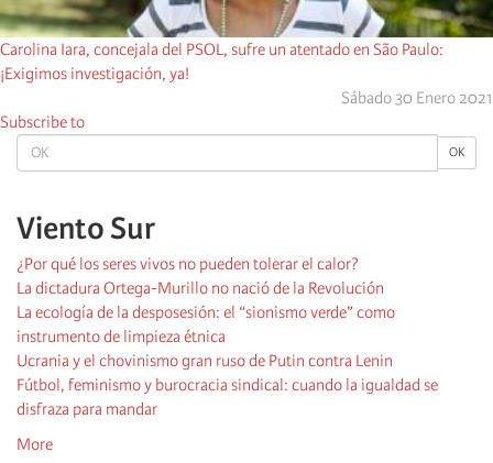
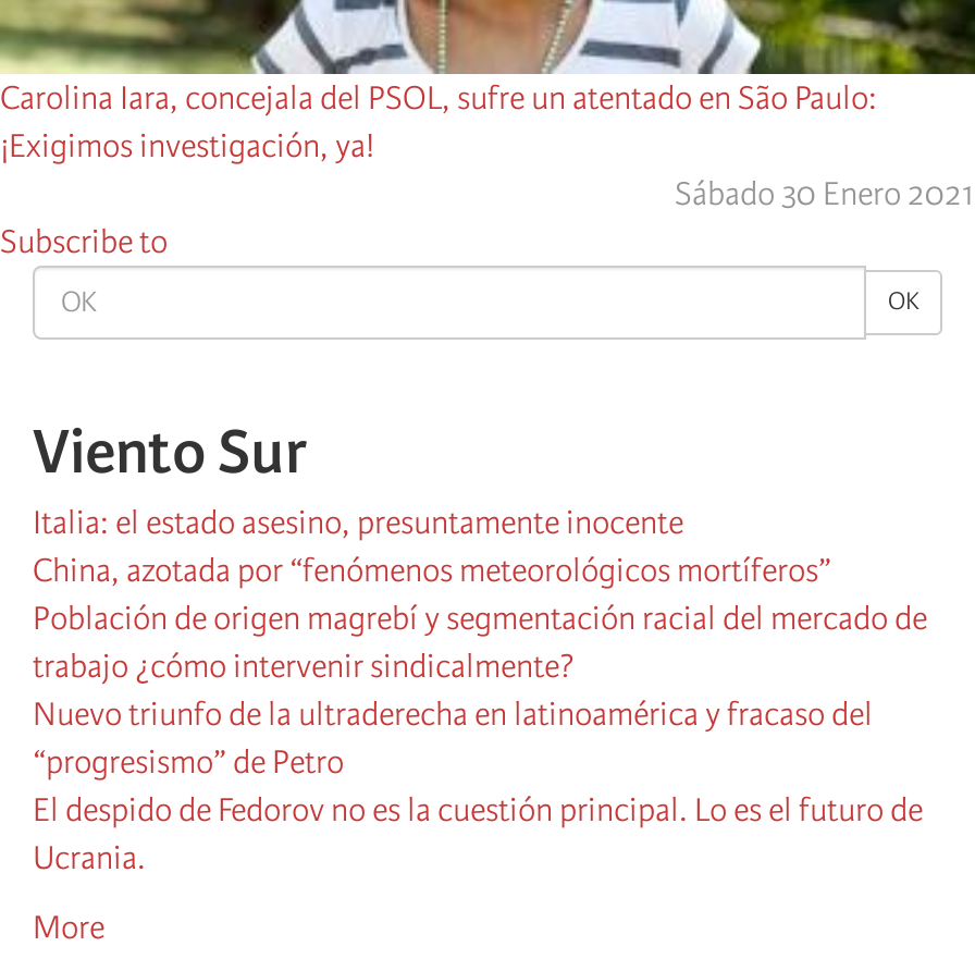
- ¿Por qué los seres vivos no pueden tolerar el calor?
- La dictadura Ortega-Murillo no nació de la Revolución
- La ecología de la desposesión: el “sionismo verde” como
- instrumento de limpieza étnica
- Ucrania y el chovinismo gran ruso de Putin contra Lenin
- Fútbol, feminismo y burocracia sindical: cuando la igualdad se
- disfraza para mandar
+ Italia: el estado asesino, presuntamente inocente
+ China, azotada por “fenómenos meteorológicos mortíferos”
+ Población de origen magrebí y segmentación racial del mercado de
+ trabajo ¿cómo intervenir sindicalmente?
+ Nuevo triunfo de la ultraderecha en latinoamérica y fracaso del
+ “progresismo” de Petro
+ El despido de Fedorov no es la cuestión principal. Lo es el futuro de
+ Ucrania.
